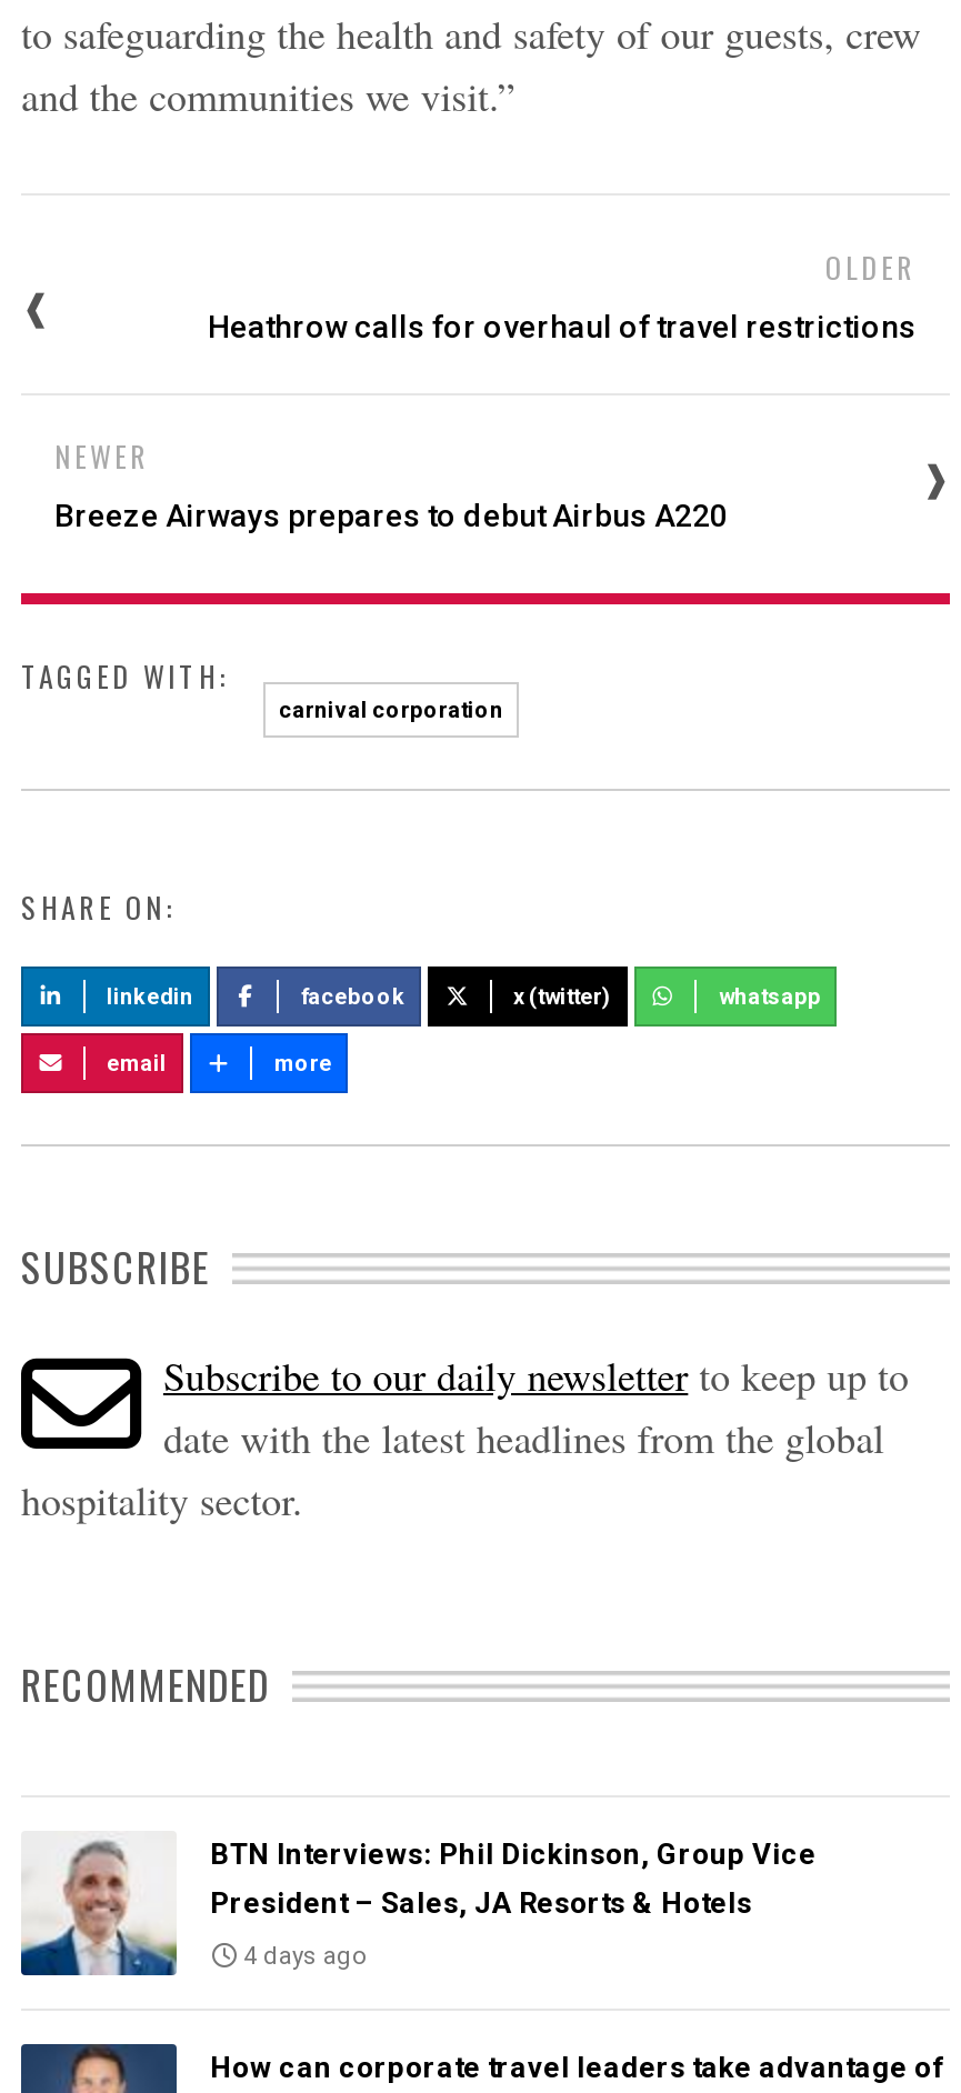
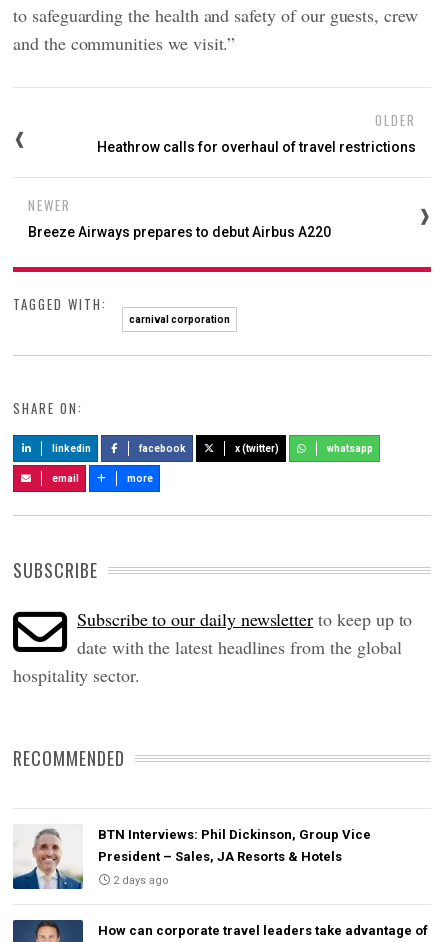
- 4 days ago
+ 2 days ago
